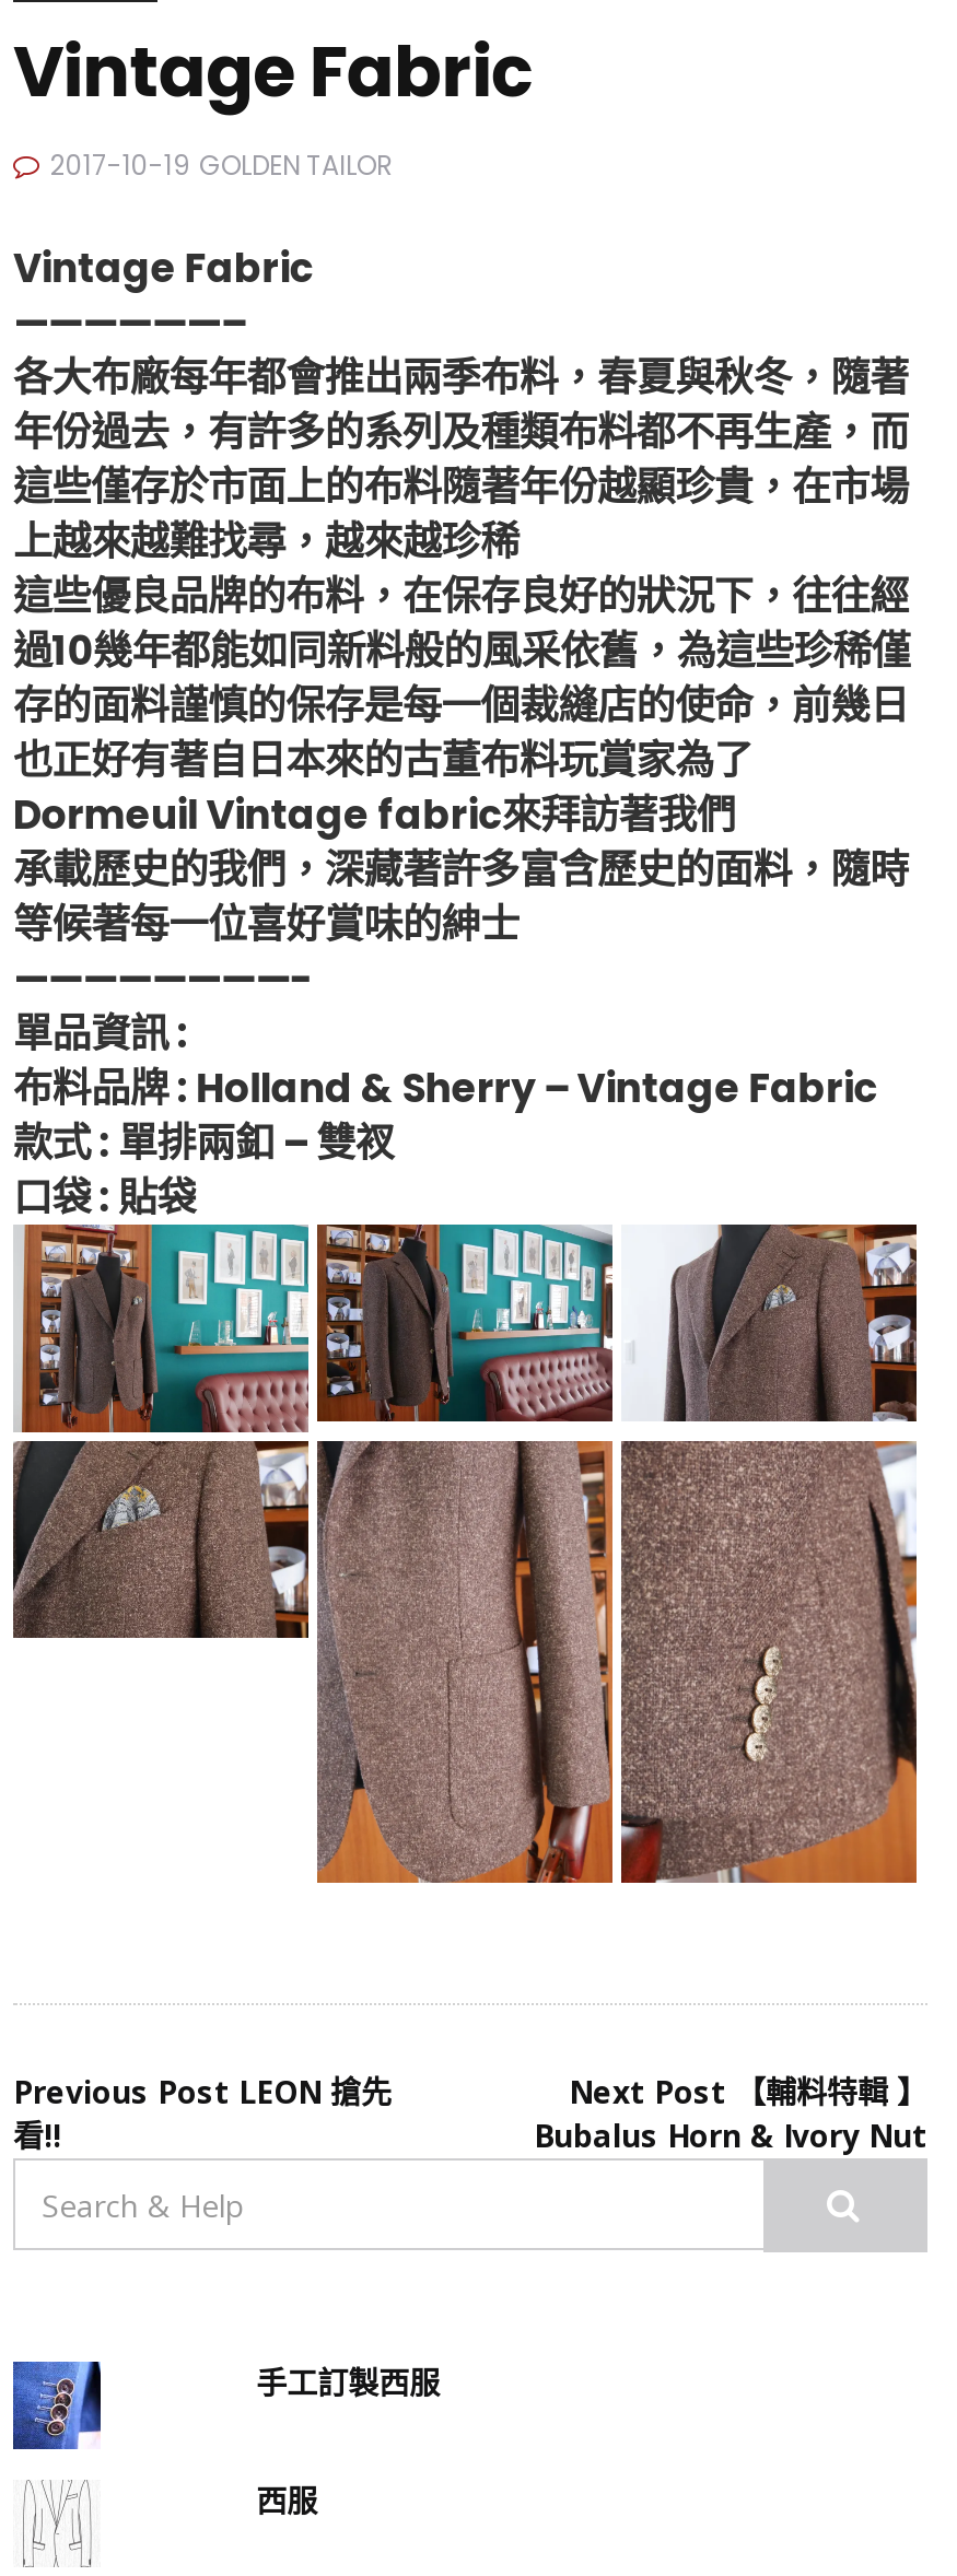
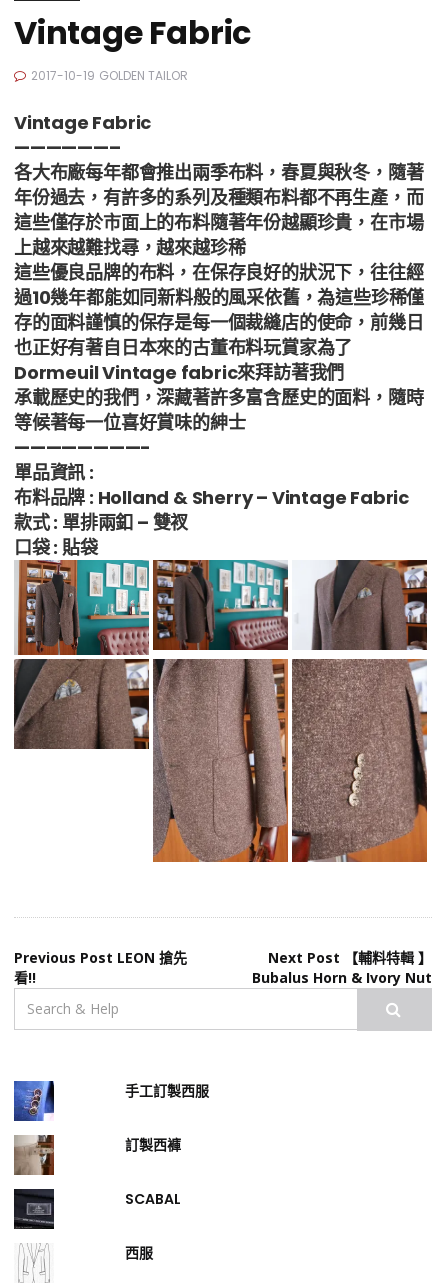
+ [image]

+ [image]

+ 訂製西褲
+ SCABAL
